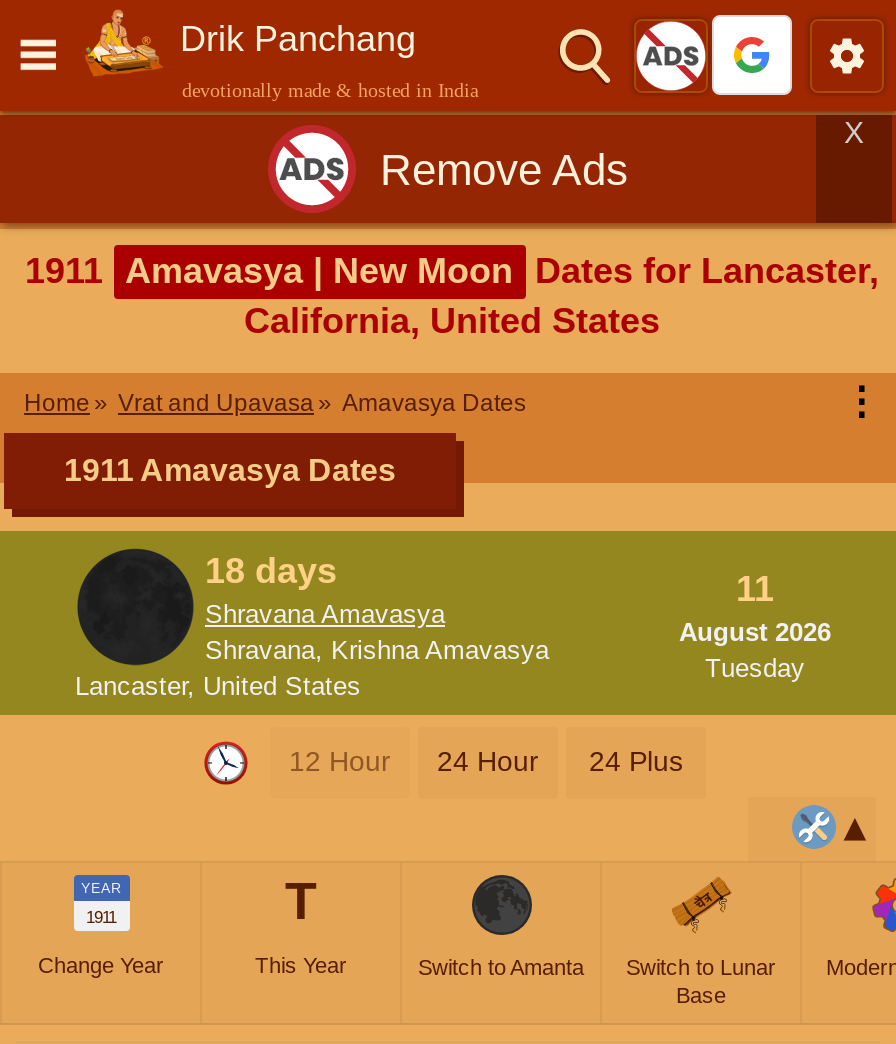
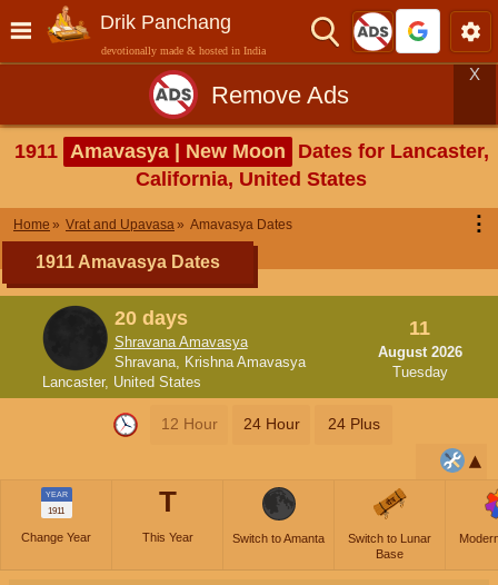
- 18 days
+ 20 days
